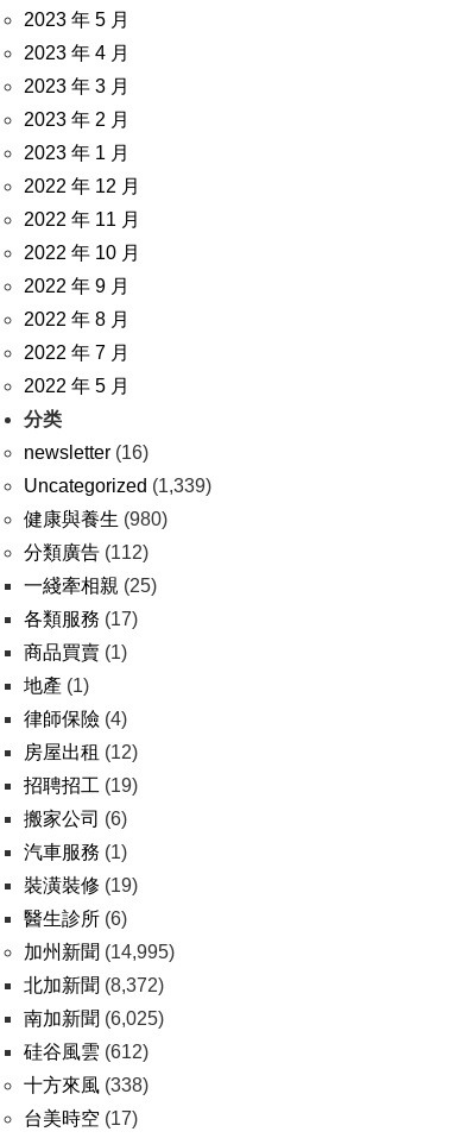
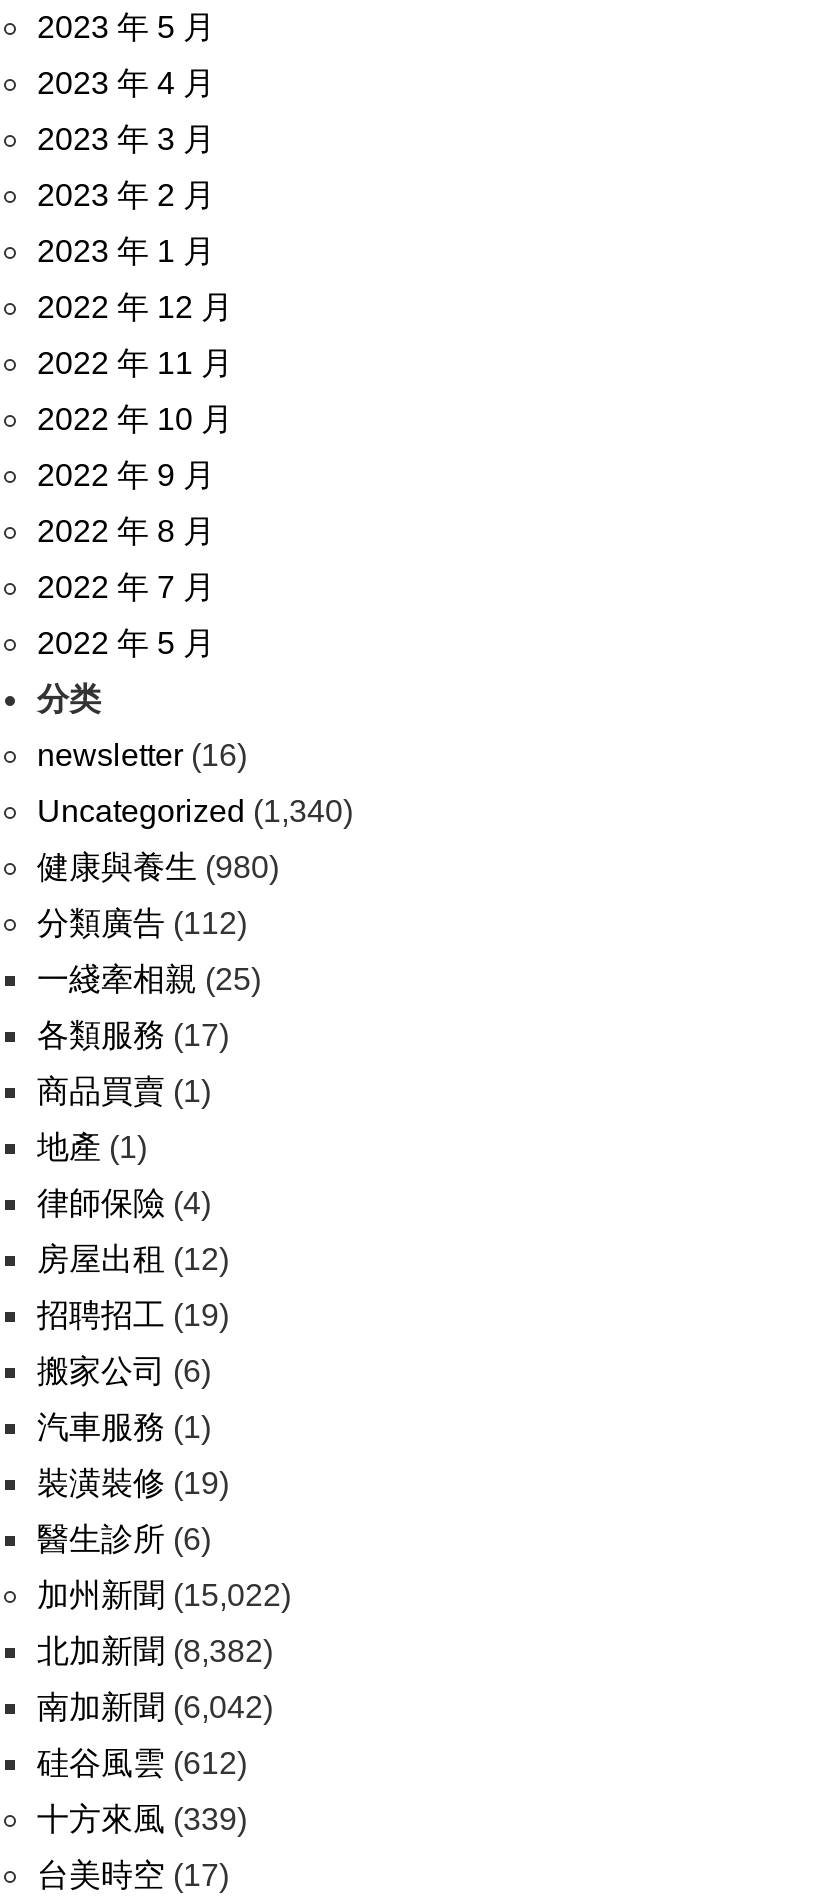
- Uncategorized (1,339)
+ Uncategorized (1,340)

- 加州新聞(14,995)
+ 加州新聞(15,022)

- 北加新聞(8,372)
+ 北加新聞(8,382)

- 南加新聞(6,025)
+ 南加新聞(6,042)

- 十方來風(338)
+ 十方來風(339)
